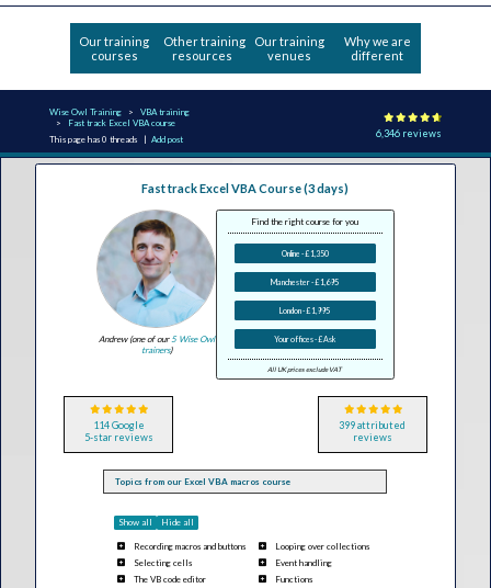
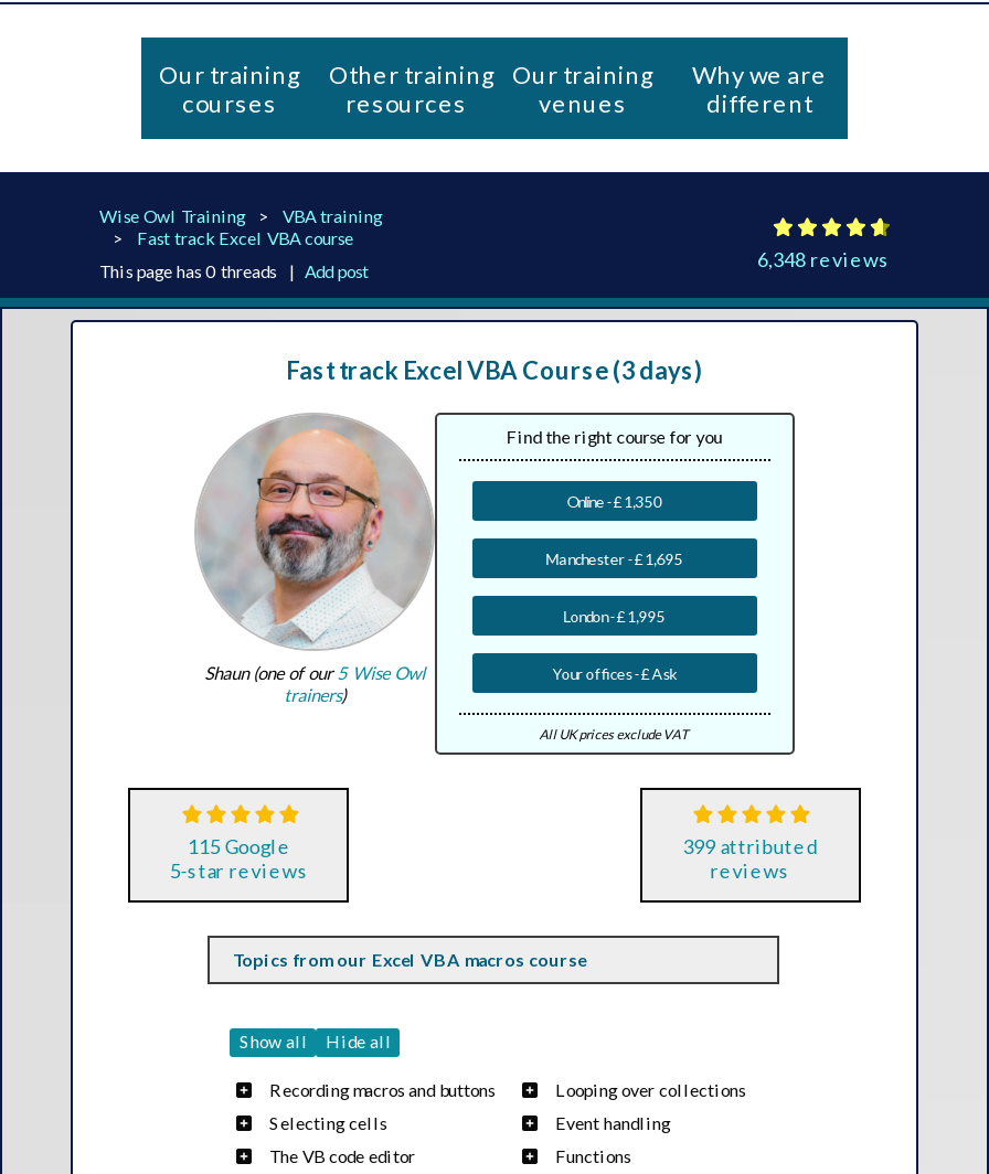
- 6,346 reviews
+ 6,348 reviews

- [image]
- Andrew (one of our 5 Wise Owl
+ [image]
+ Shaun (one of our 5 Wise Owl

- 114 Google
+ 115 Google
